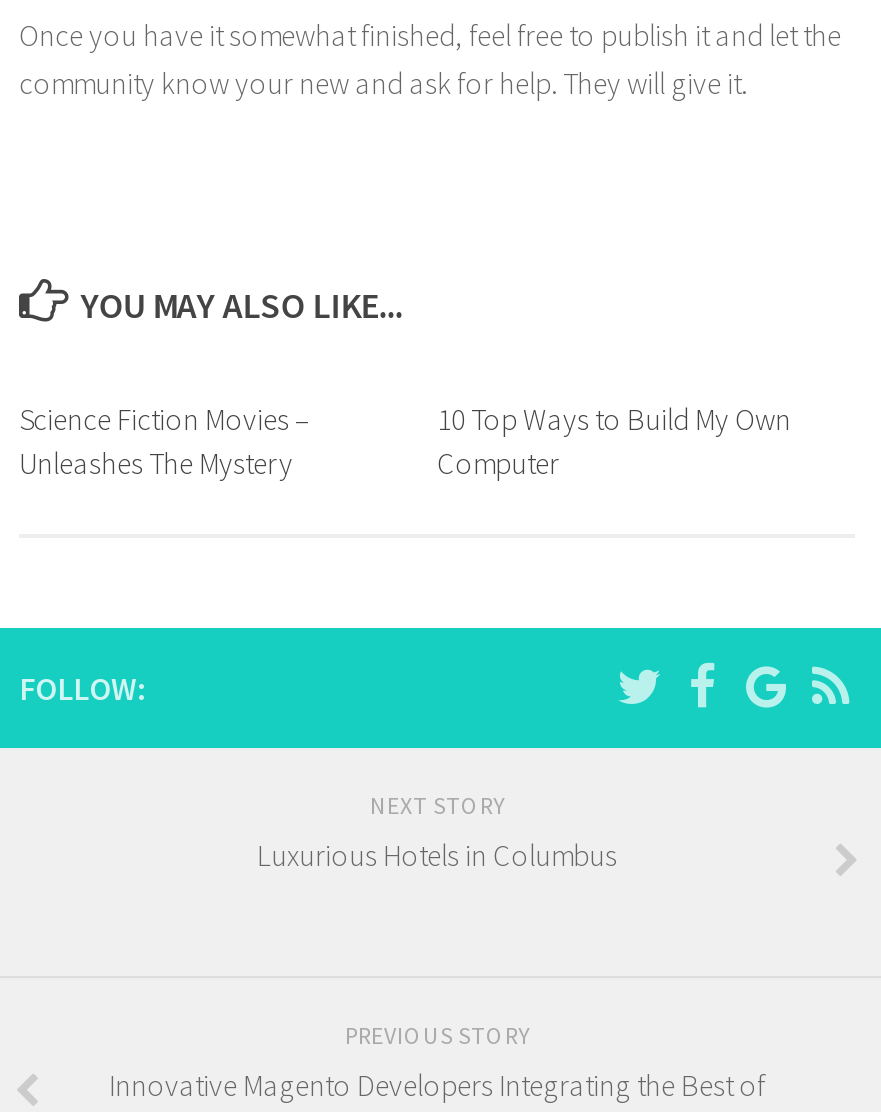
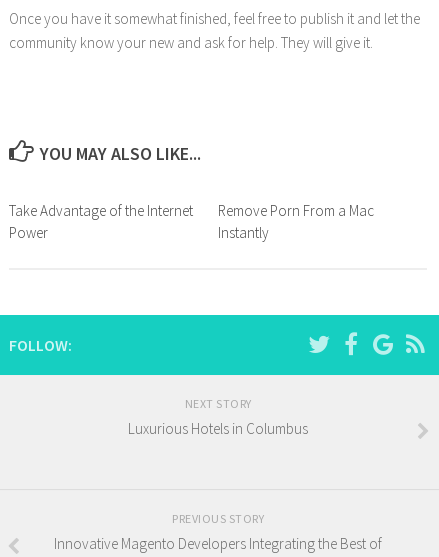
- Science Fiction Movies –
- Unleashes The Mystery
+ Take Advantage of the Internet
+ Power

- 10 Top Ways to Build My Own
- Computer
+ Remove Porn From a Mac
+ Instantly
